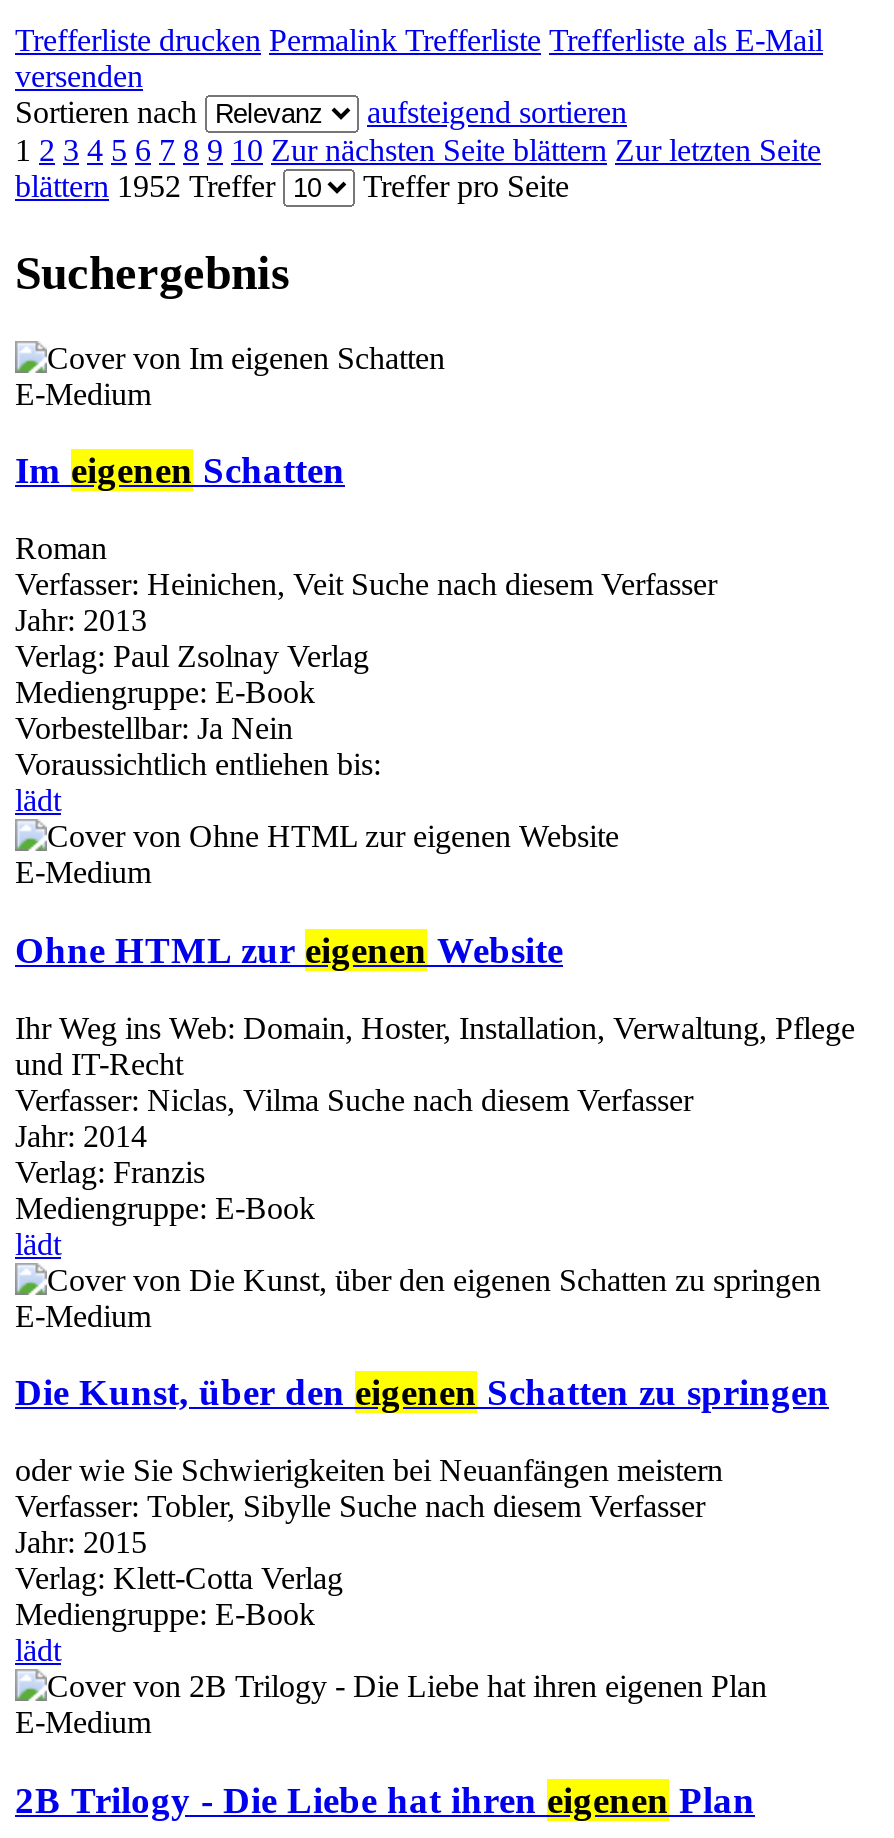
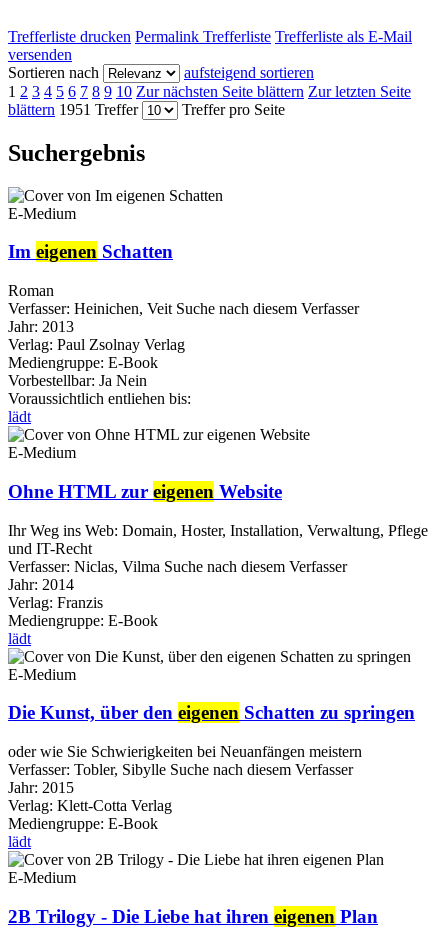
- blättern 1952 Treffer
+ blättern 1951 Treffer
